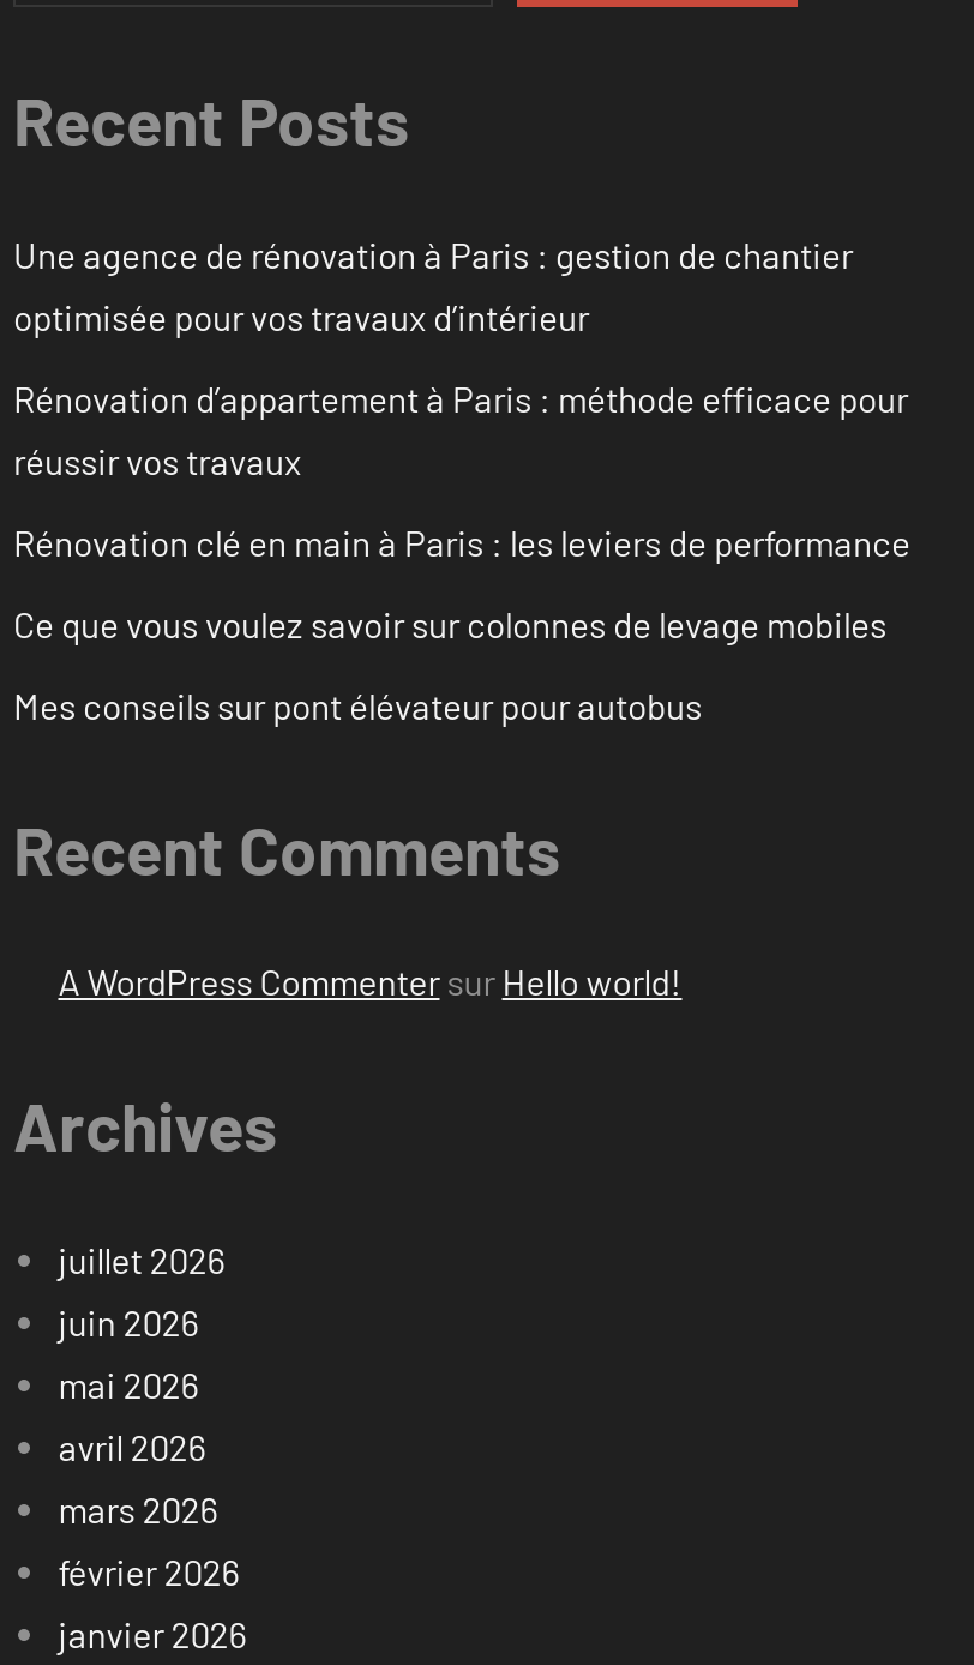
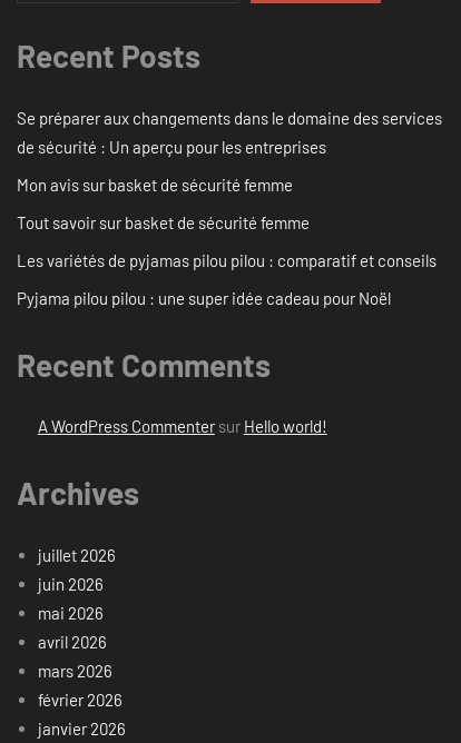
- Une agence de rénovation à Paris : gestion de chantier
- optimisée pour vos travaux d’intérieur
+ Se préparer aux changements dans le domaine des services
+ de sécurité : Un aperçu pour les entreprises

- Rénovation d’appartement à Paris : méthode efficace pour
- réussir vos travaux
+ Mon avis sur basket de sécurité femme

- Rénovation clé en main à Paris : les leviers de performance
+ Tout savoir sur basket de sécurité femme

- Ce que vous voulez savoir sur colonnes de levage mobiles
+ Les variétés de pyjamas pilou pilou : comparatif et conseils

- Mes conseils sur pont élévateur pour autobus
+ Pyjama pilou pilou : une super idée cadeau pour Noël
